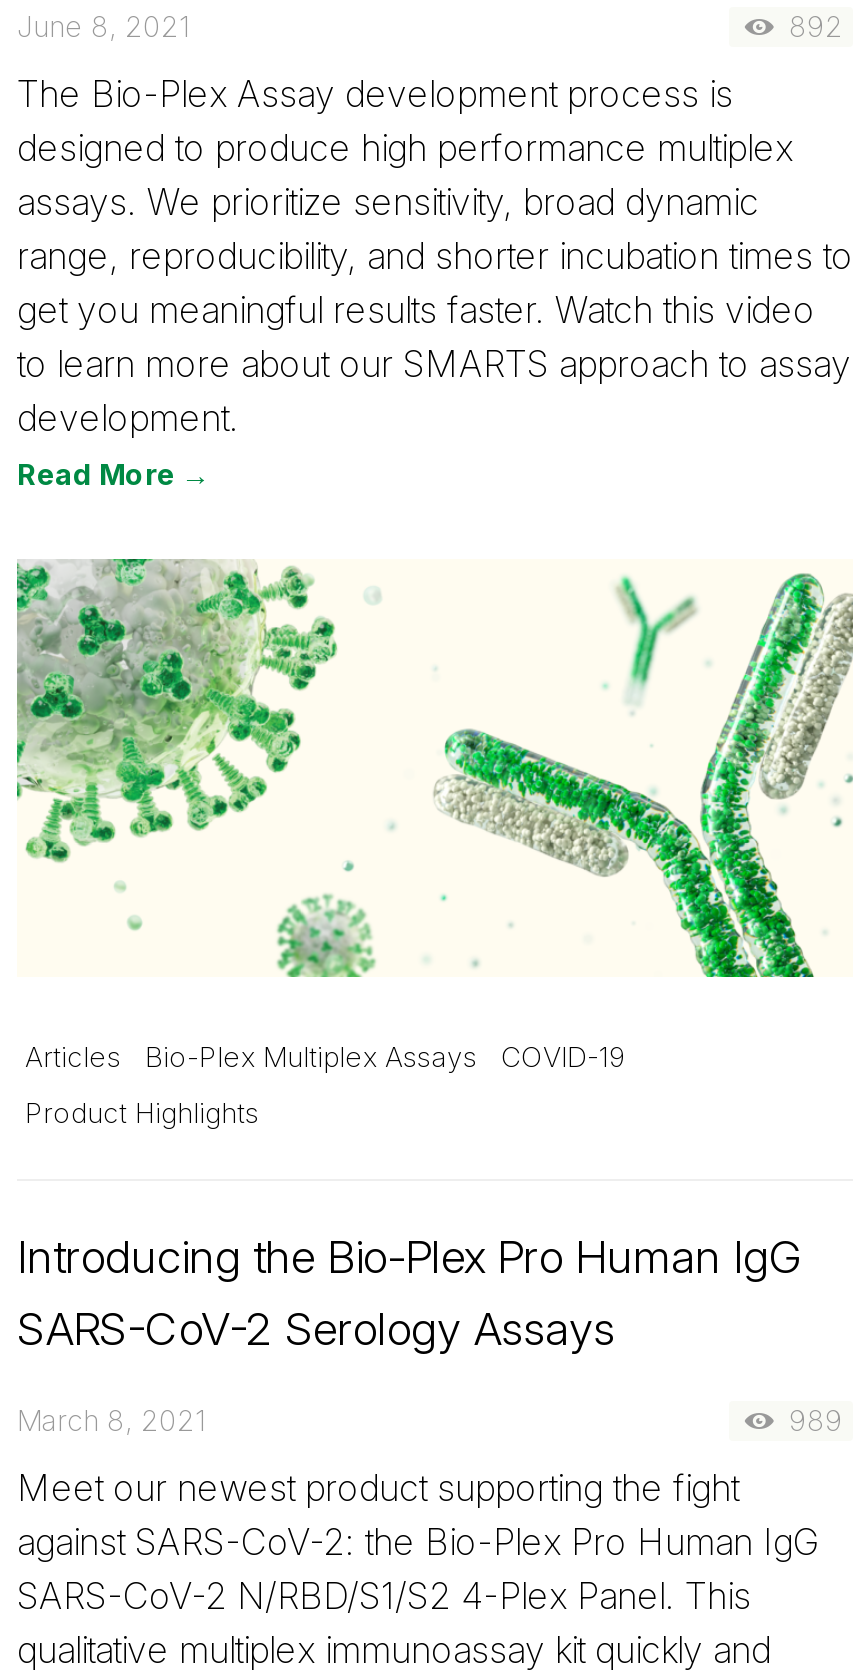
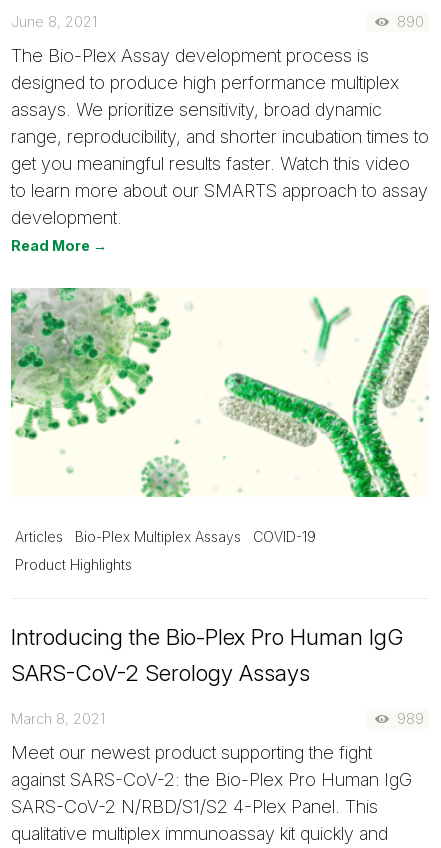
- 892
+ 890
